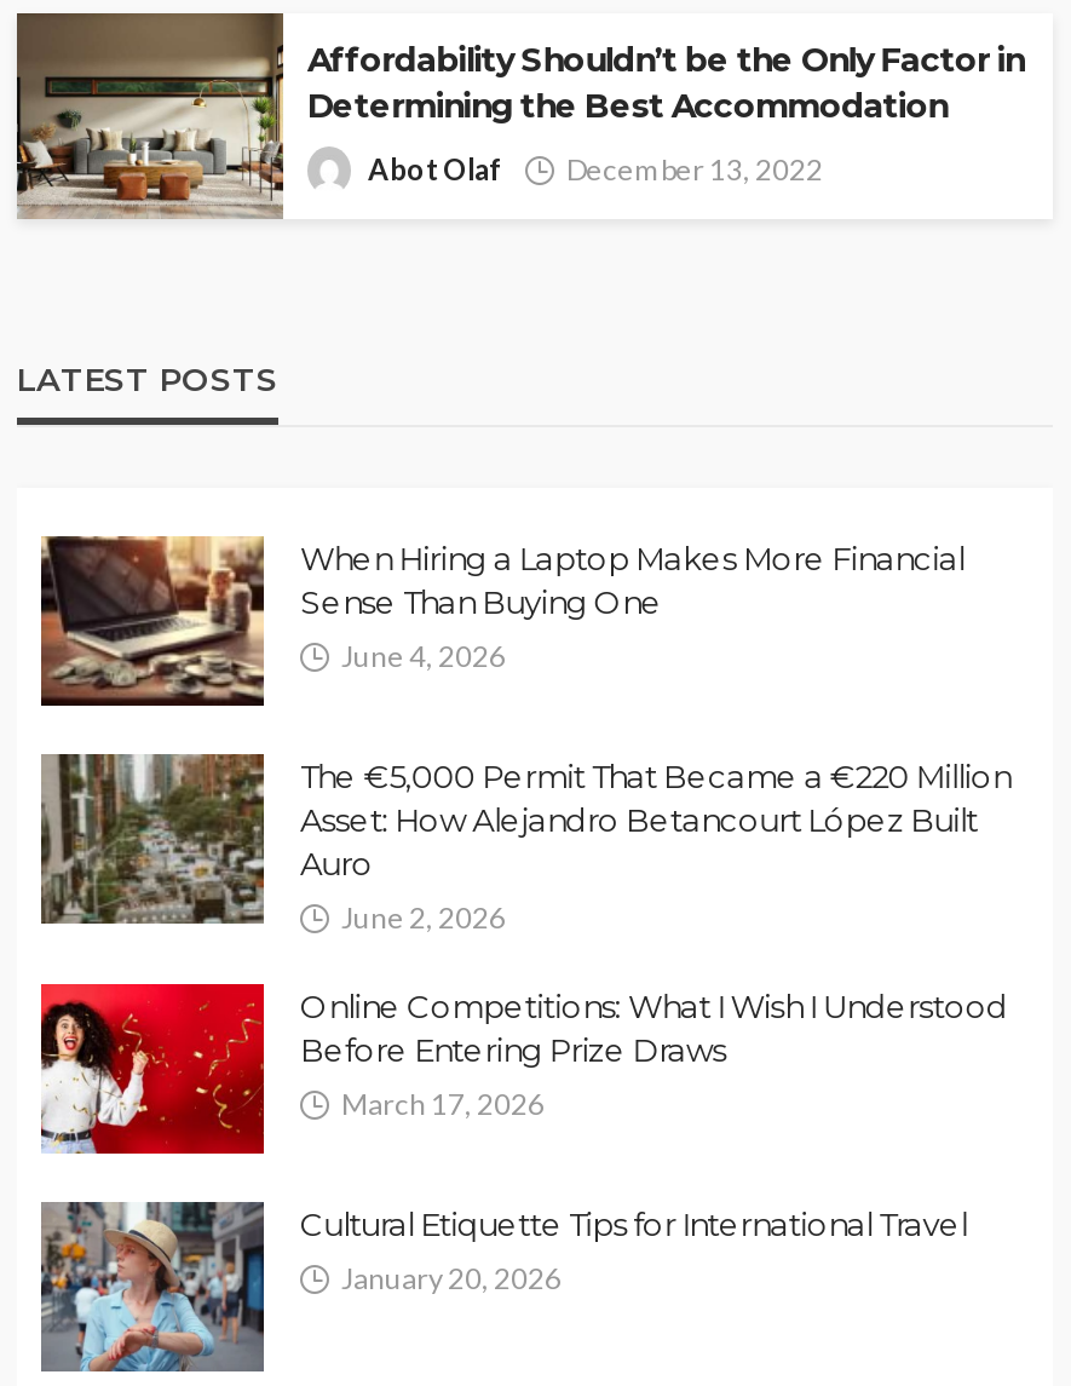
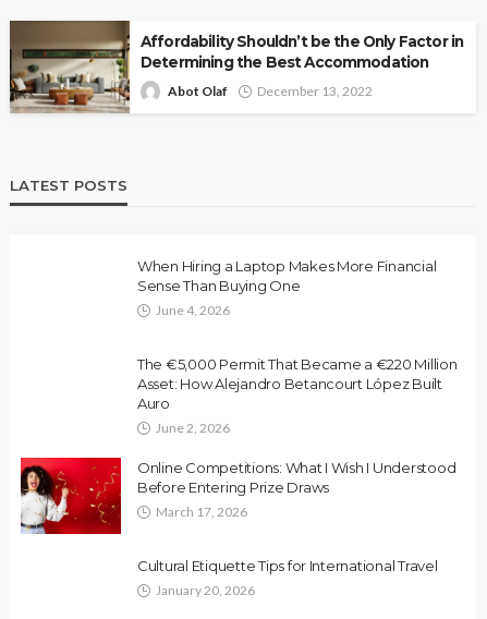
- [image]

- [image]

- [image]
